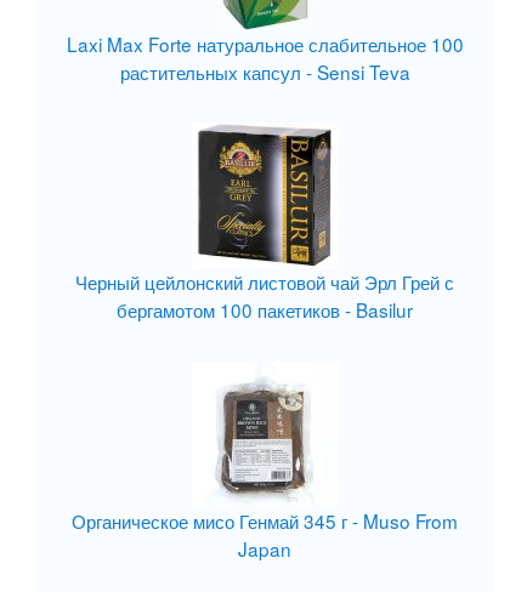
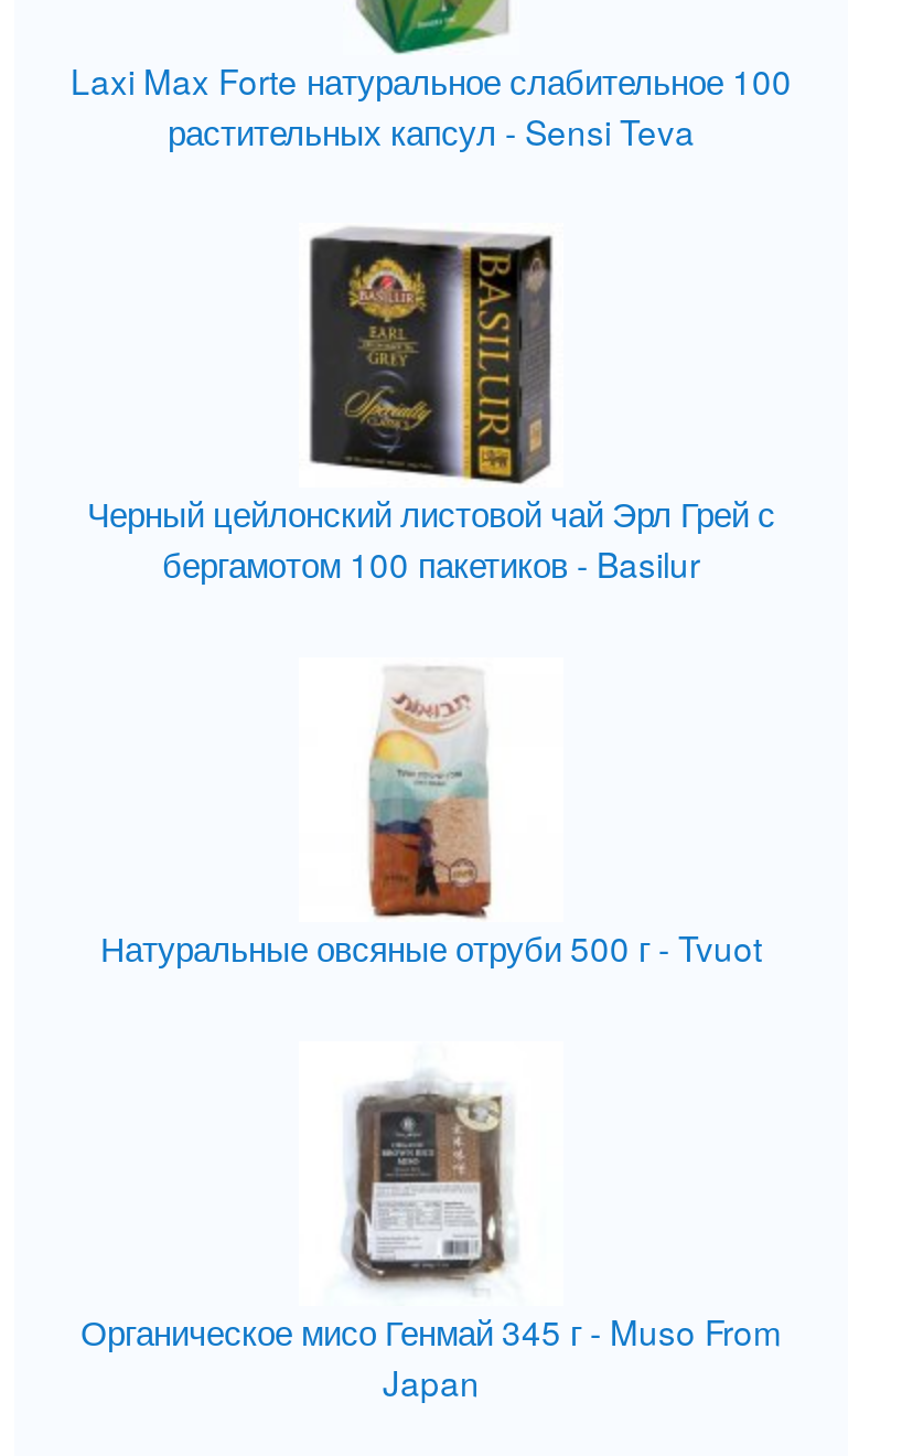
+ [image]
+ Натуральные овсяные отруби 500 г - Tvuot
